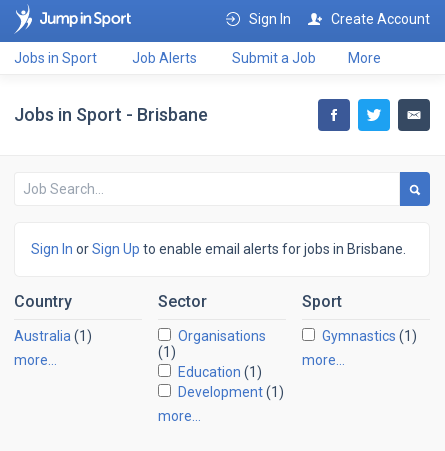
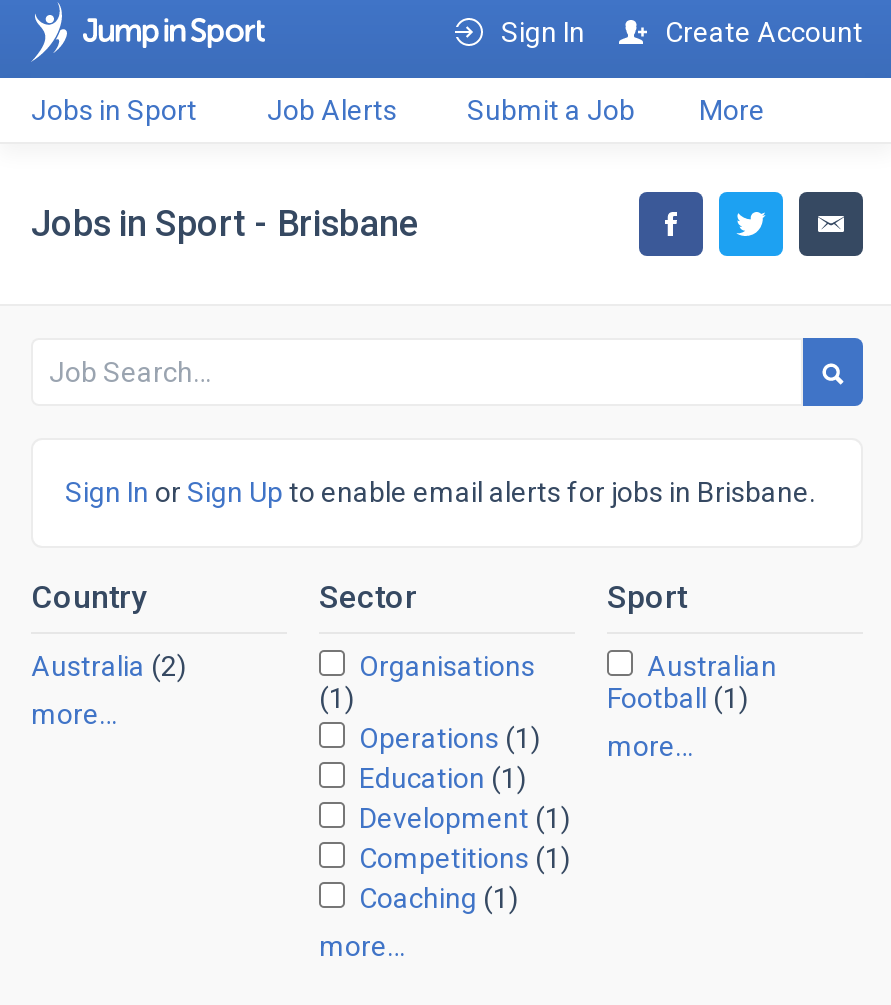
- Australia (1)
+ Australia (2)

- Gymnastics (1)
+ Australian
+ Football (1)

+ Operations (1)

+ Competitions (1)
+ Coaching (1)
